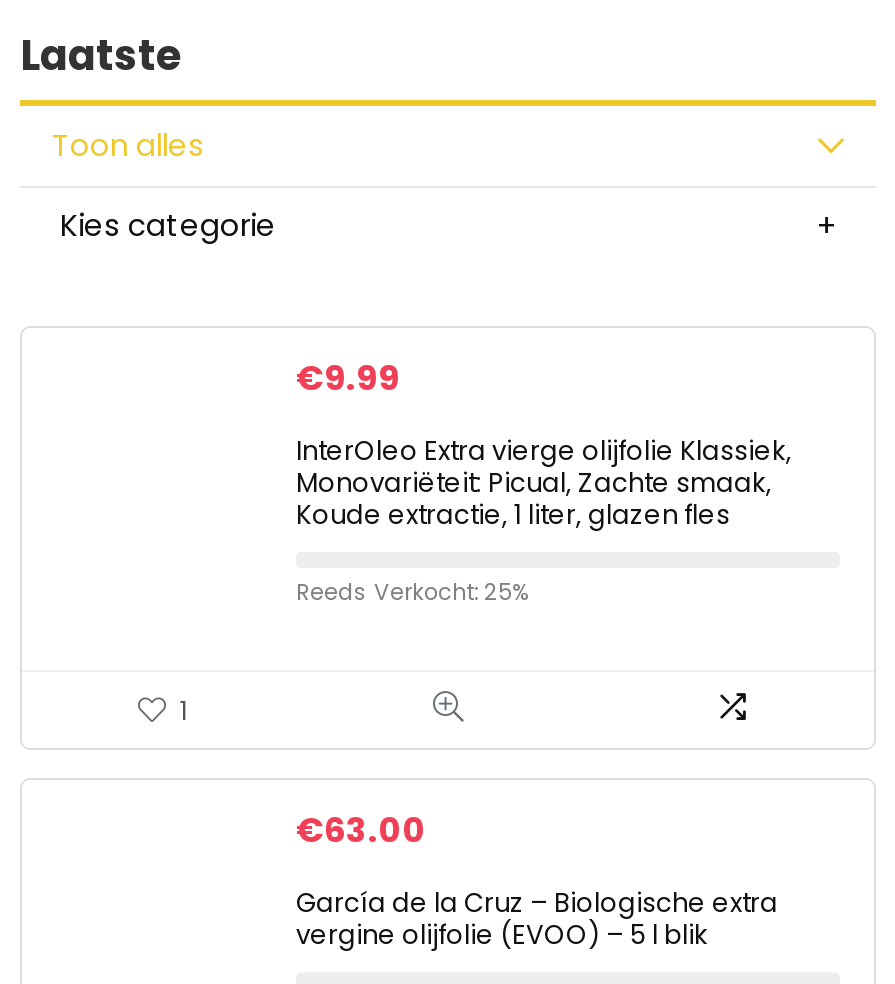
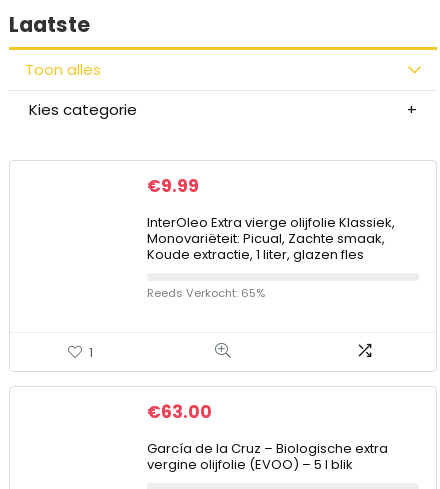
- Reeds Verkocht: 25%
+ Reeds Verkocht: 65%
